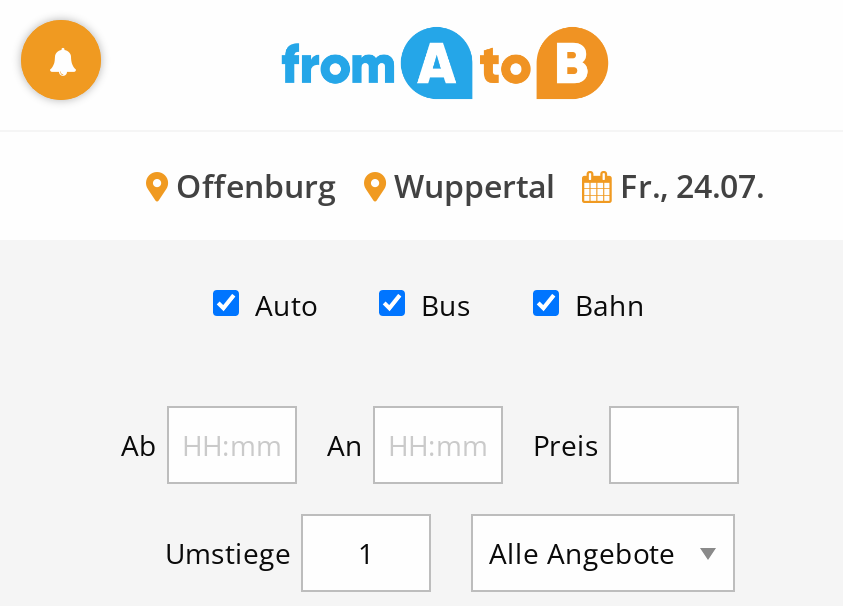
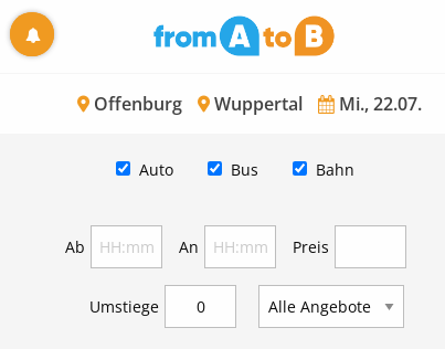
- Offenburg Wuppertal Fr., 24.07.
+ Offenburg Wuppertal Mi., 22.07.
